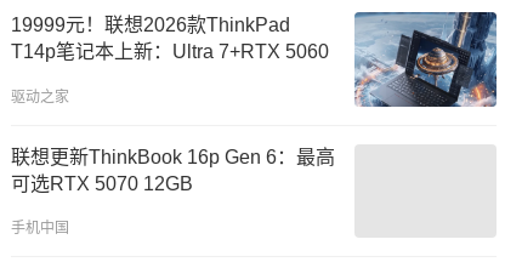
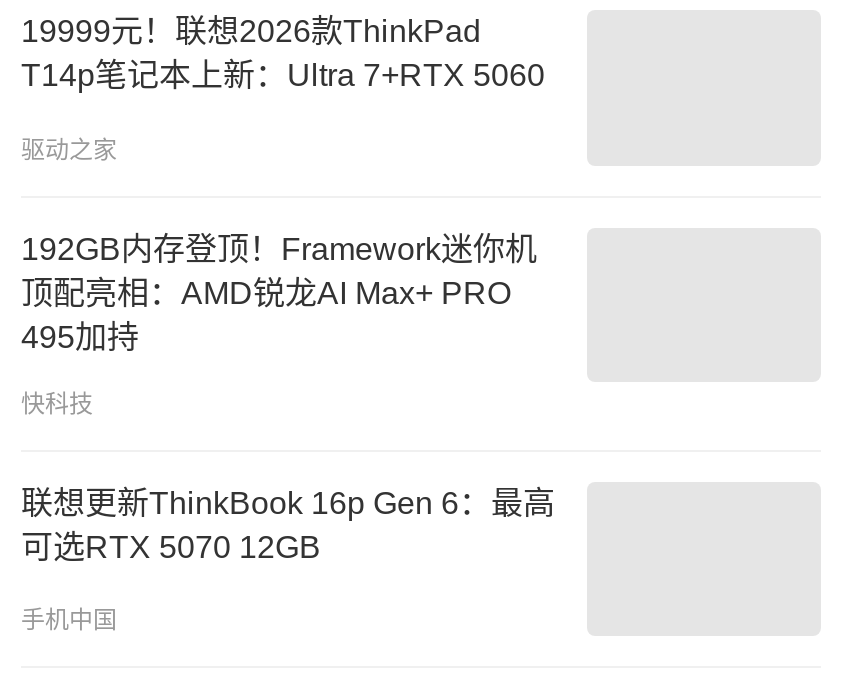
- [image]

+ 192GB内存登顶！Framework迷你机
+ 顶配亮相：AMD锐龙AI Max+ PRO
+ 495加持
+ 快科技
